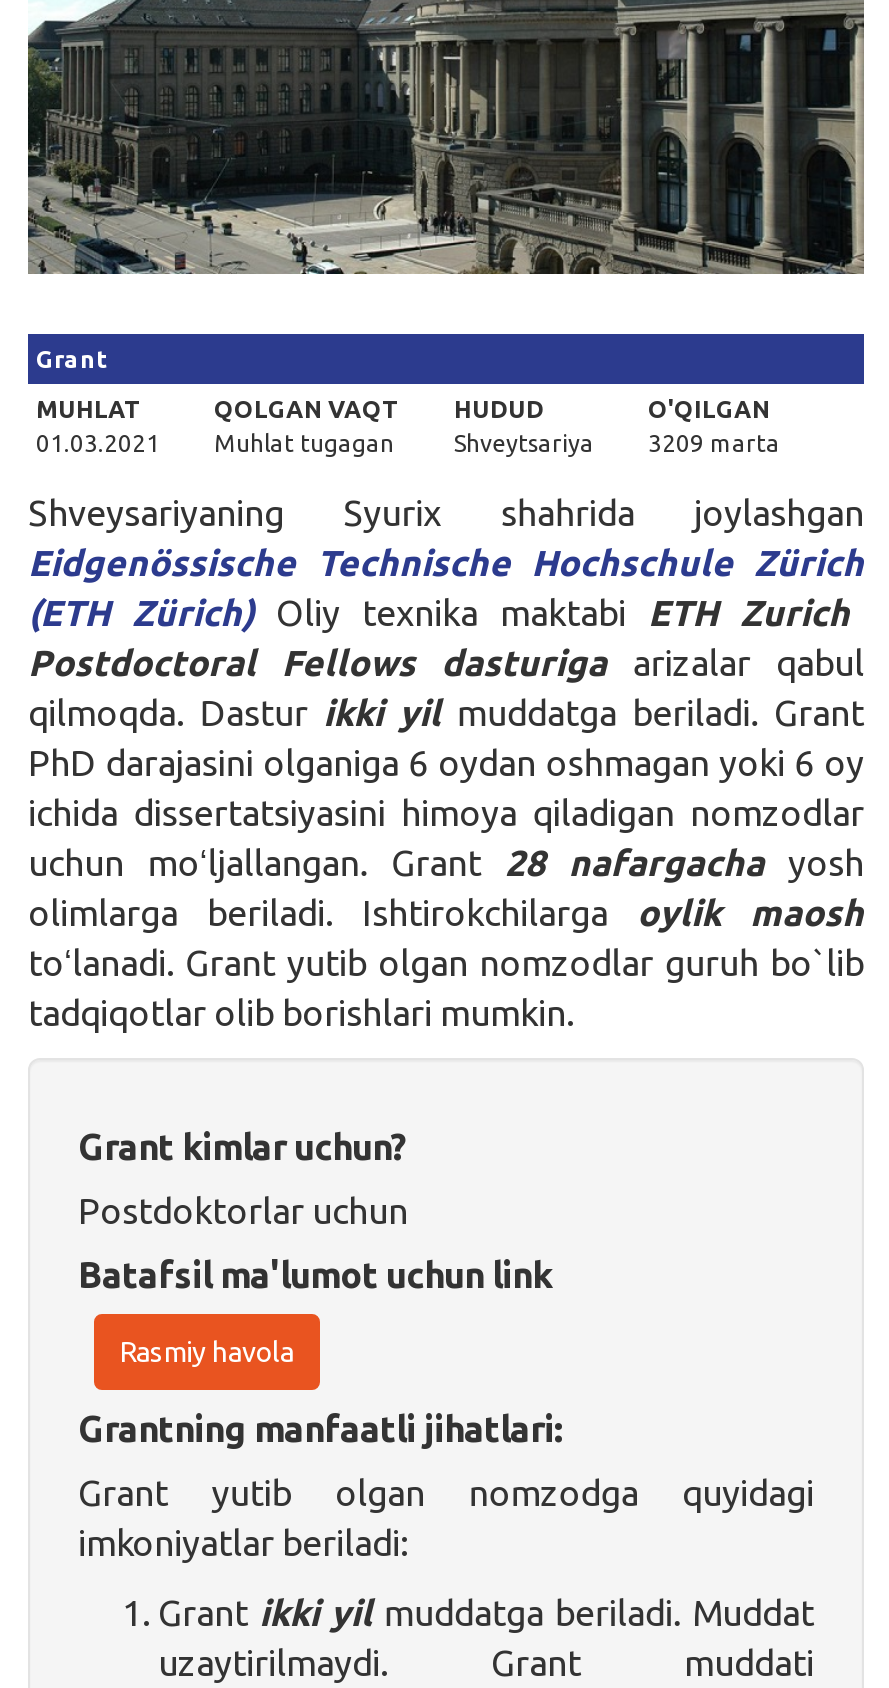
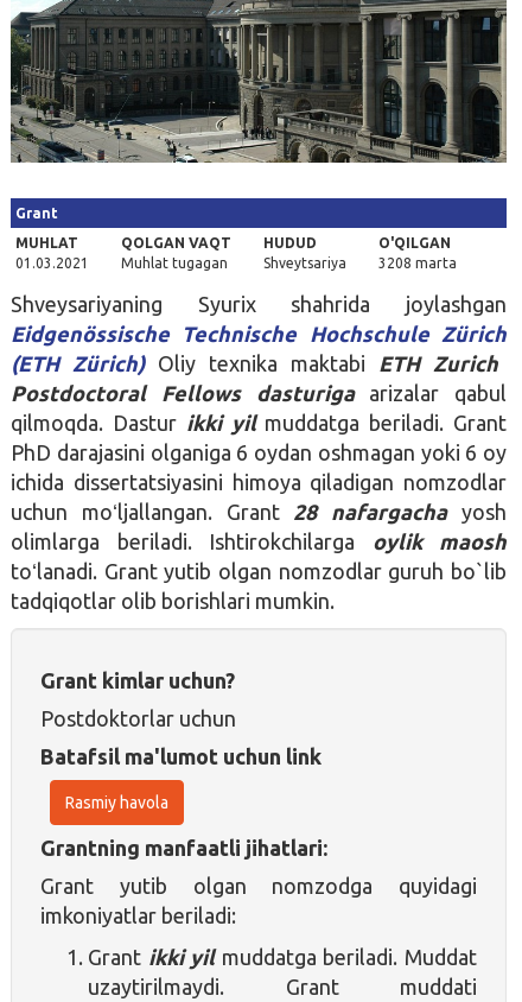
- 3209 marta
+ 3208 marta
